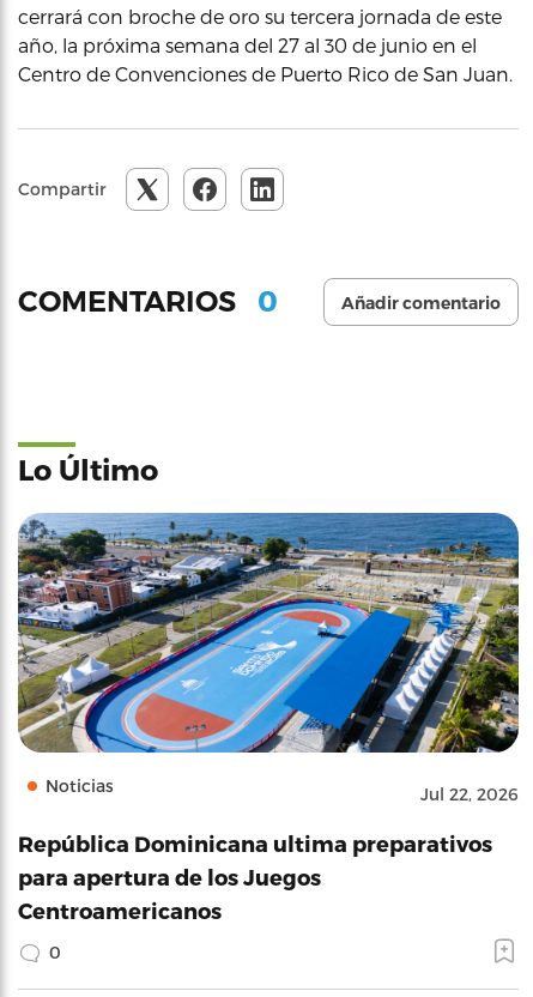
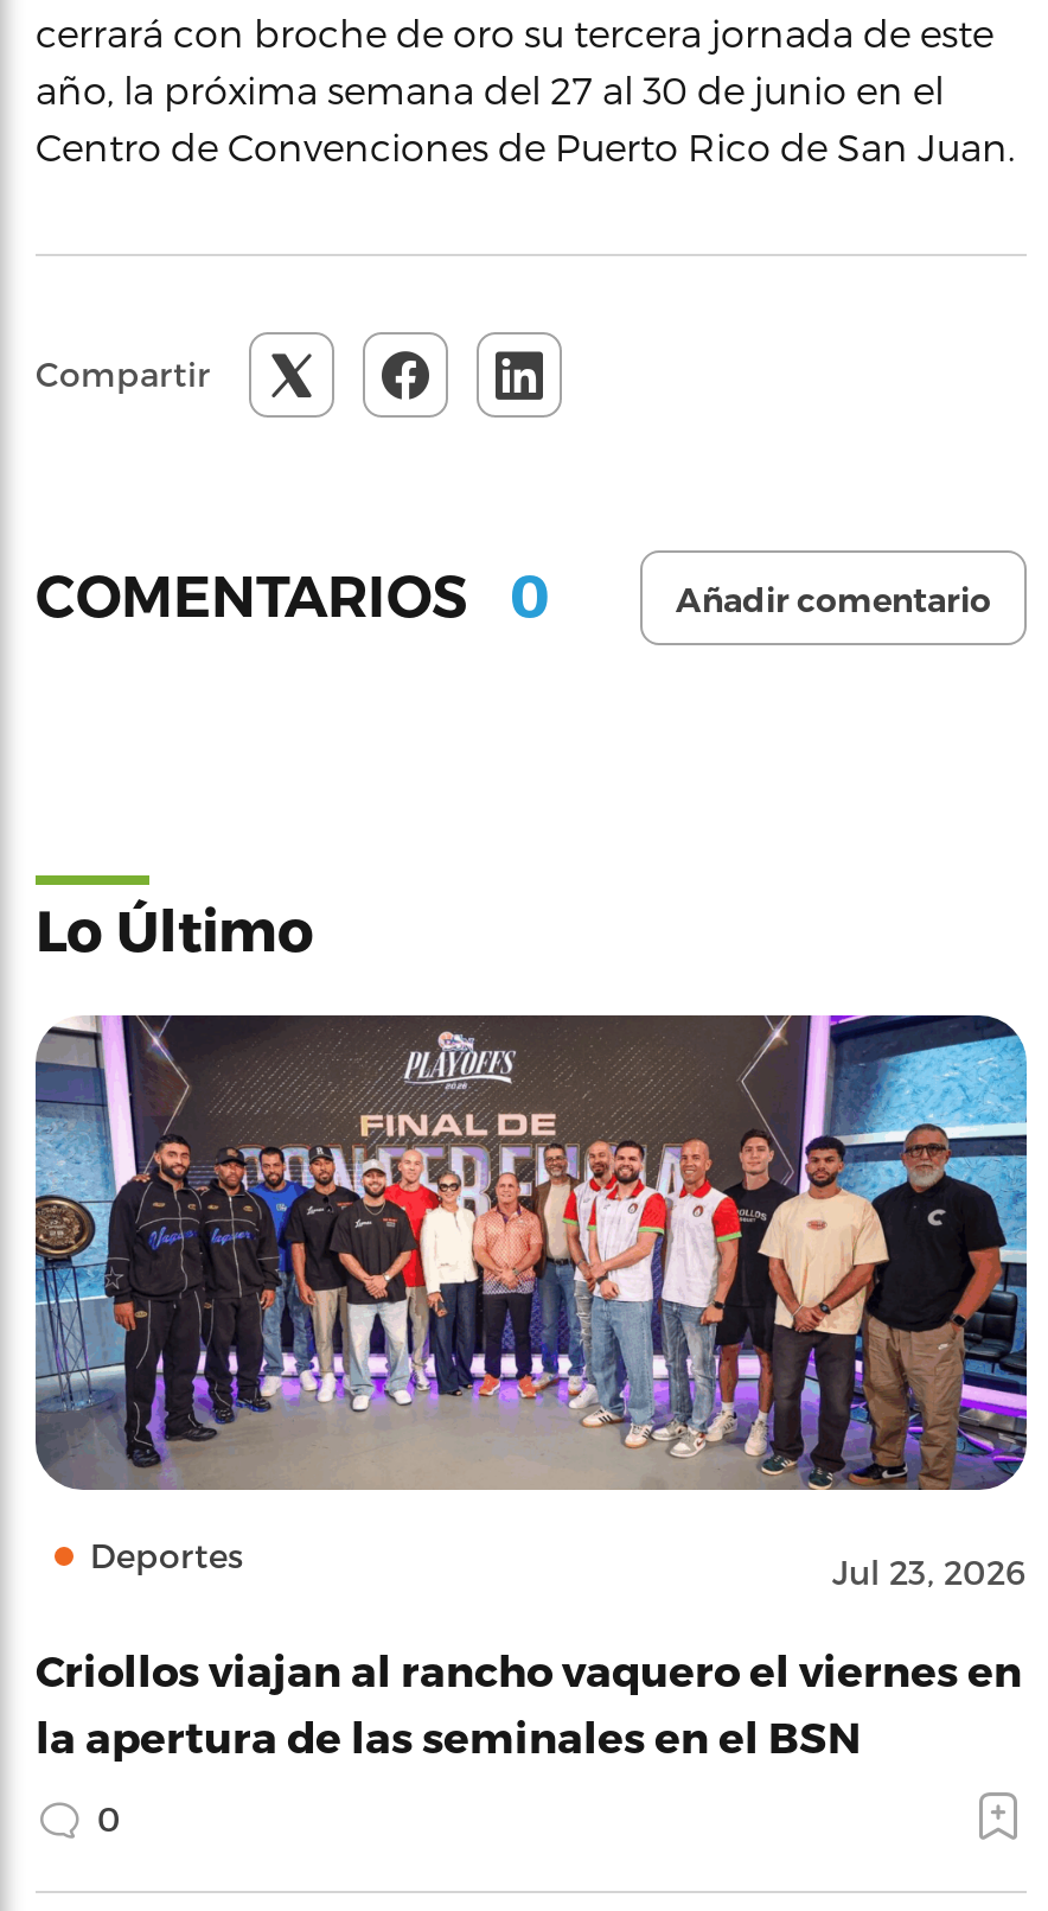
- [image]
- Noticias
- Jul 22, 2026
+ [image]
+ Deportes
+ Jul 23, 2026

- República Dominicana ultima preparativos
- para apertura de los Juegos
- Centroamericanos
+ Criollos viajan al rancho vaquero el viernes en
+ la apertura de las seminales en el BSN
